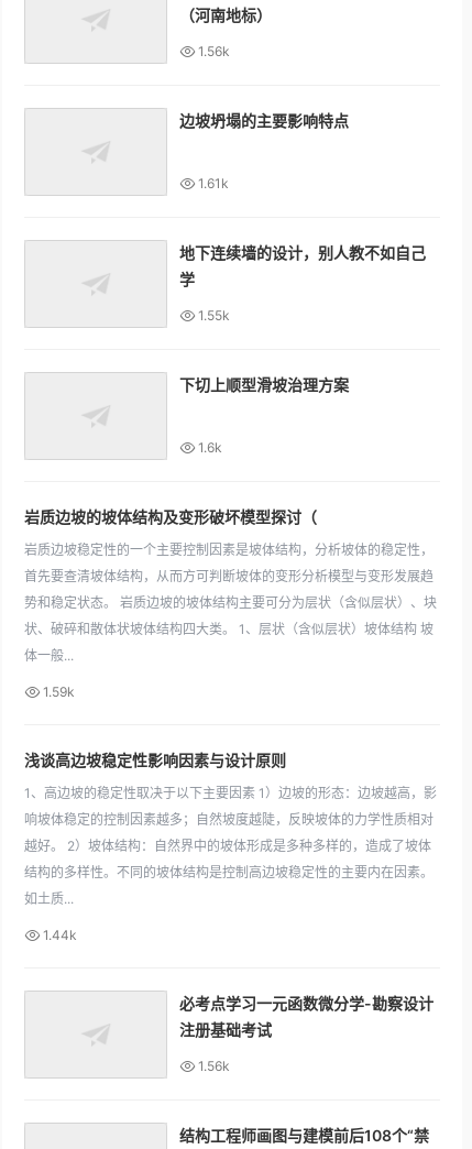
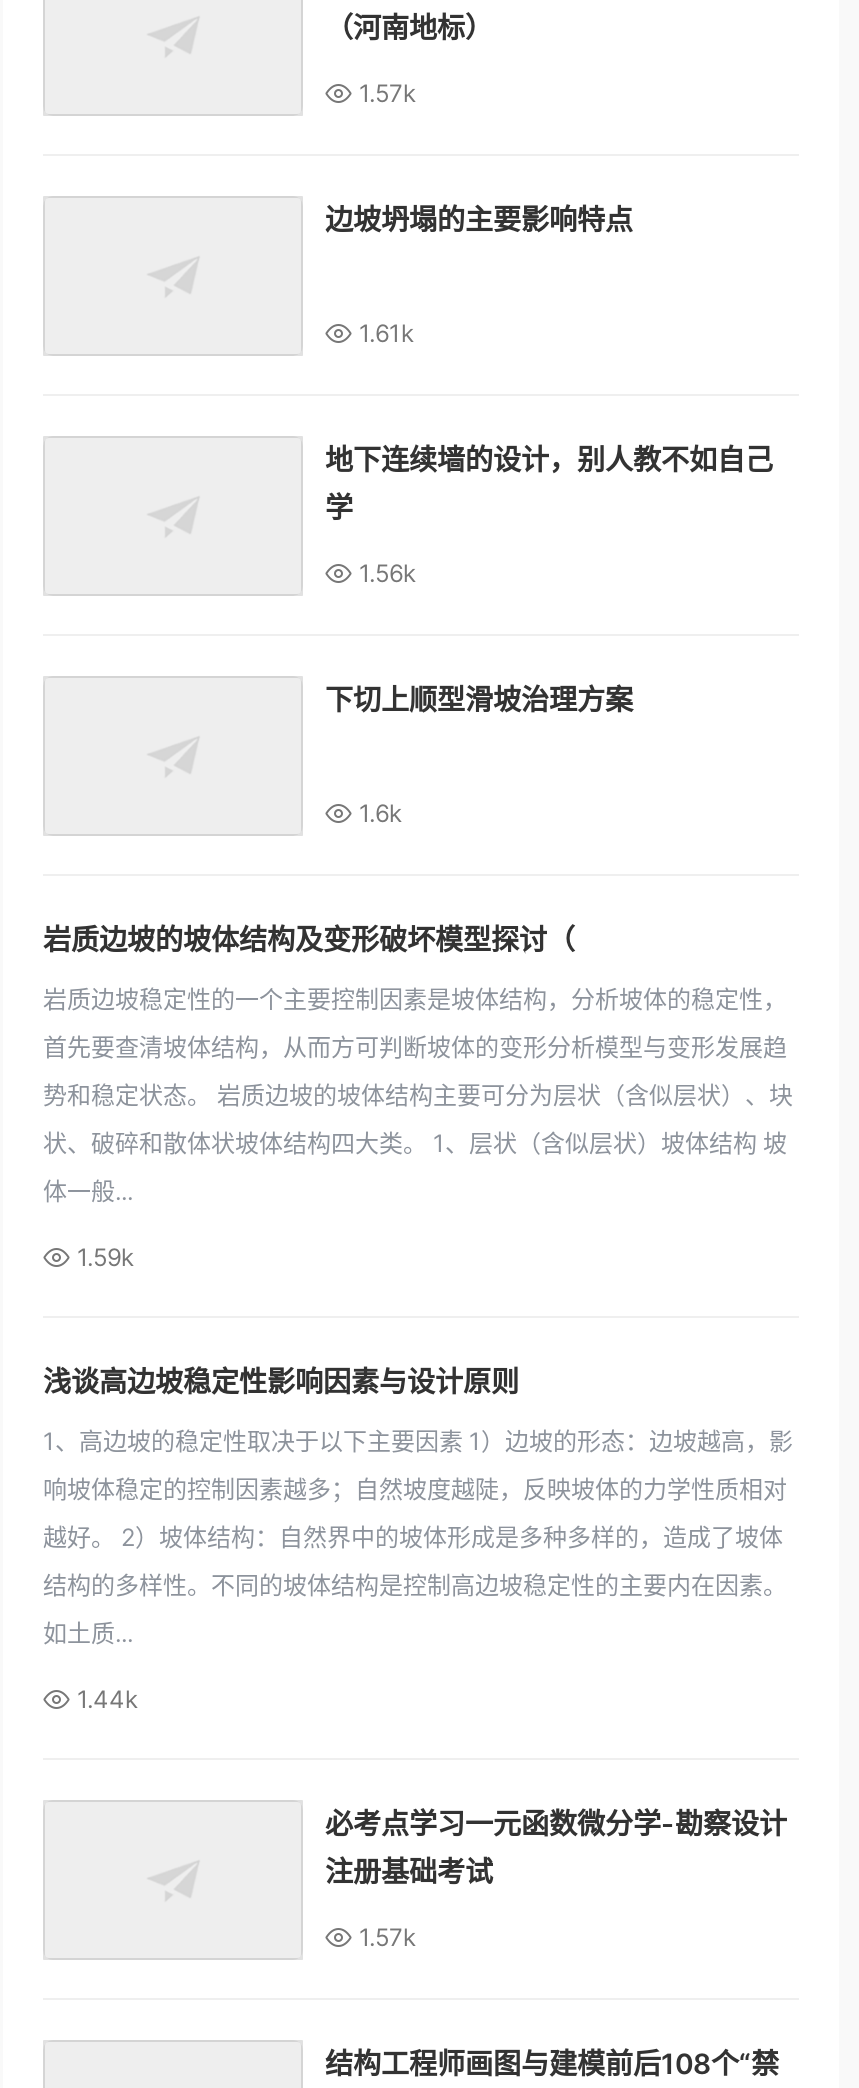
- 1.56k
+ 1.57k

- 1.55k
+ 1.56k

- 1.56k
+ 1.57k
